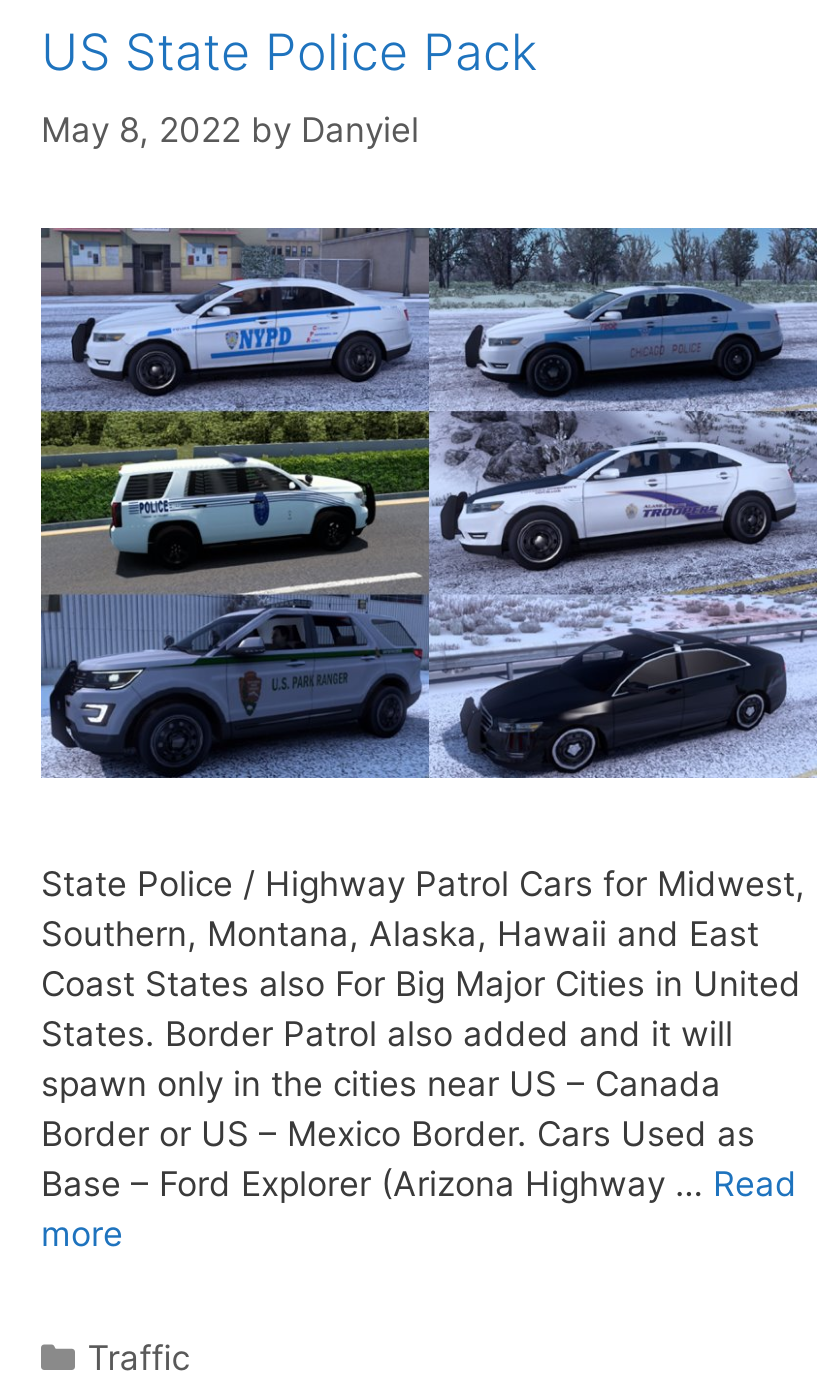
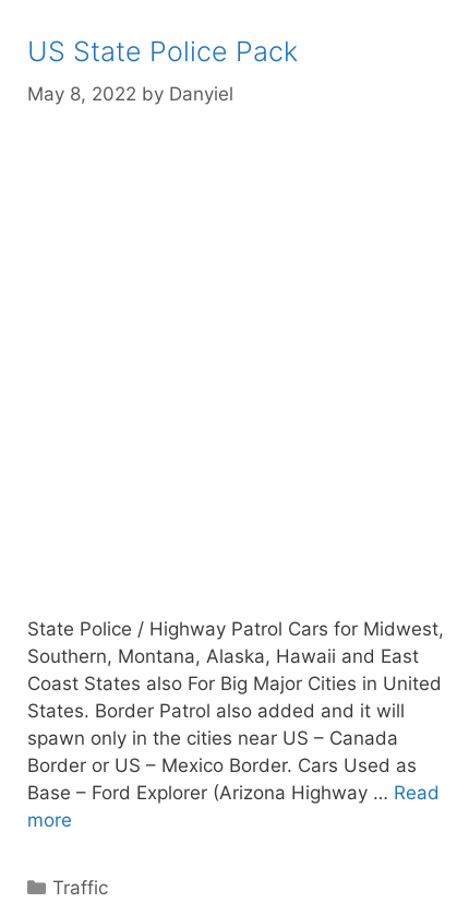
- [image]
